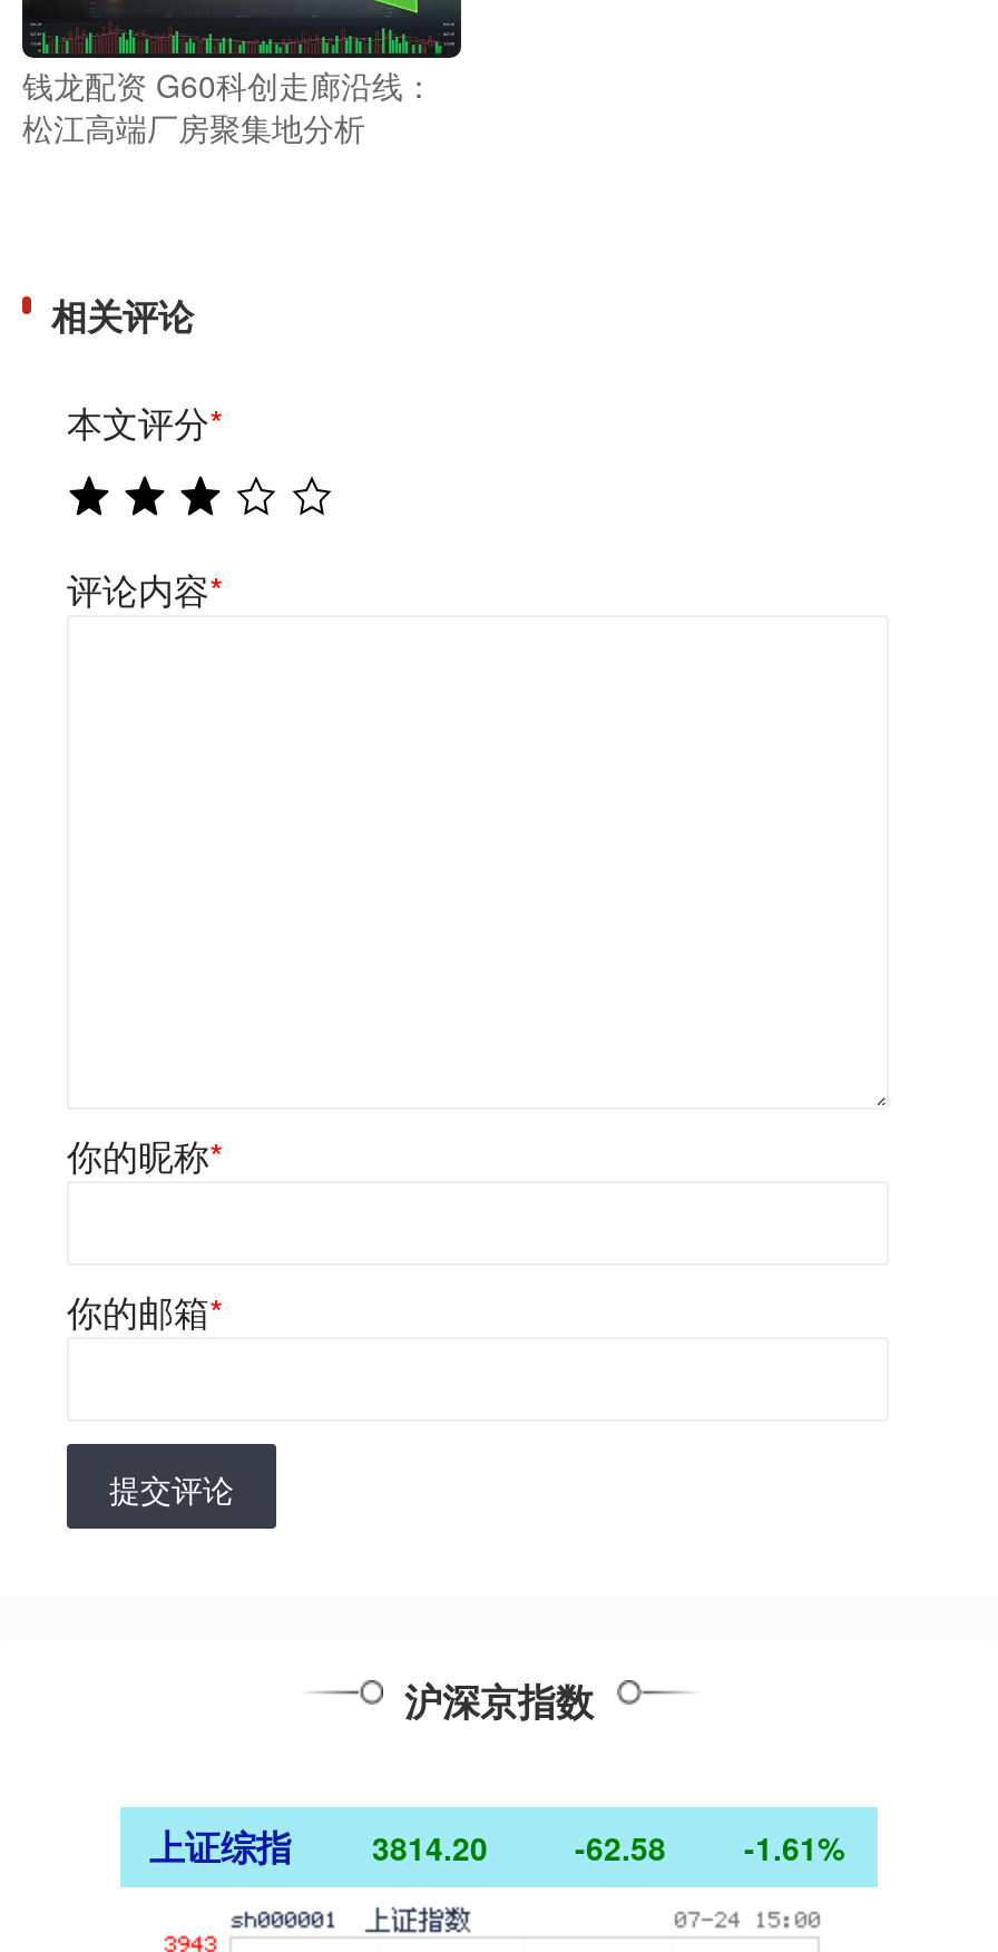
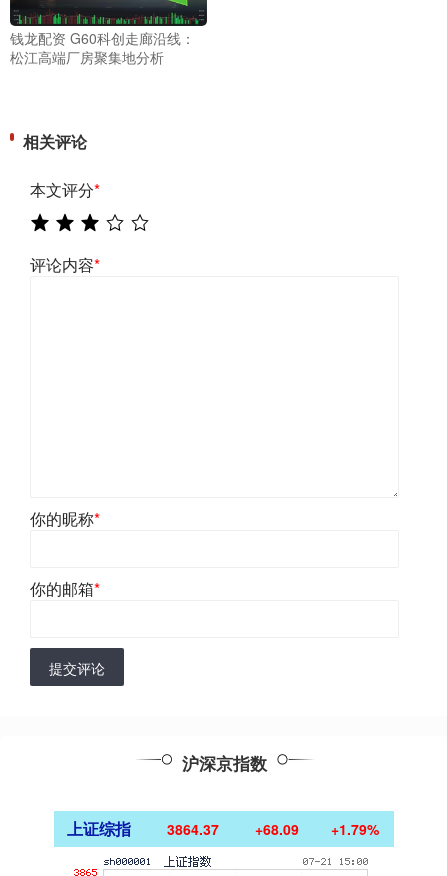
- 3814.20
+ 3864.37

- -62.58
+ +68.09

- -1.61%
+ +1.79%
